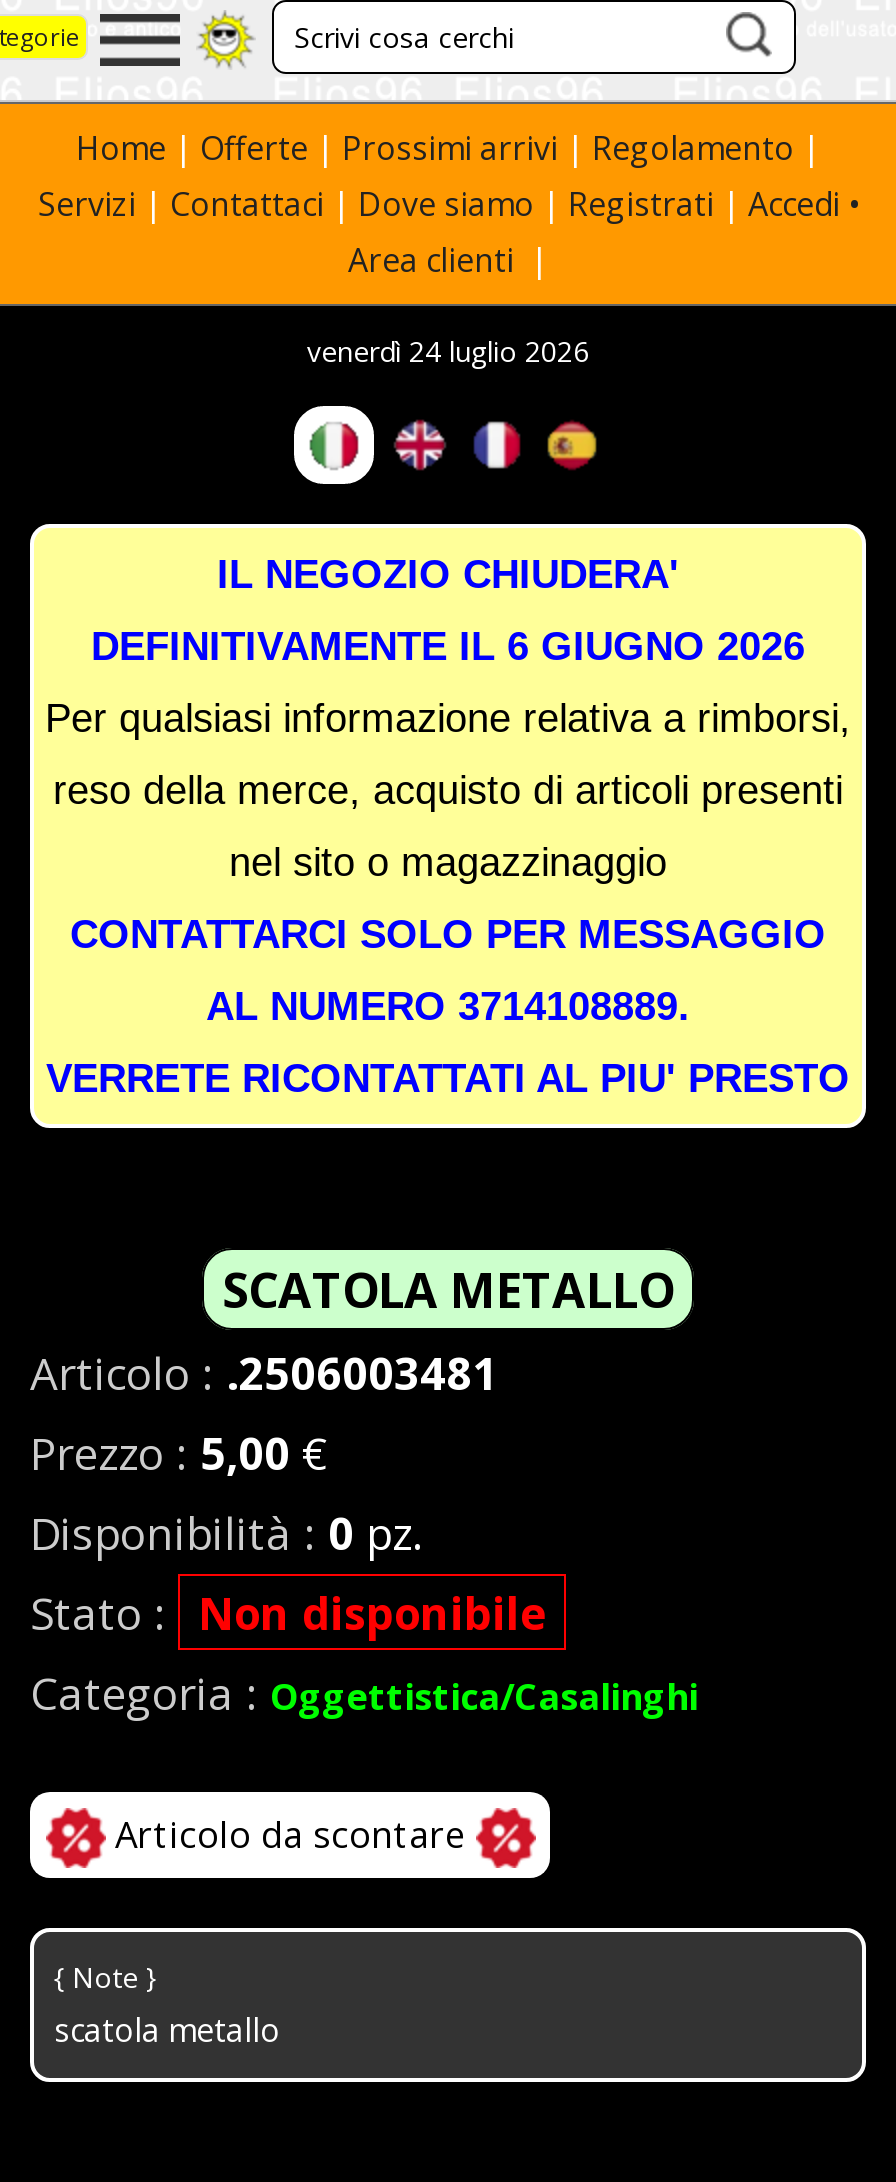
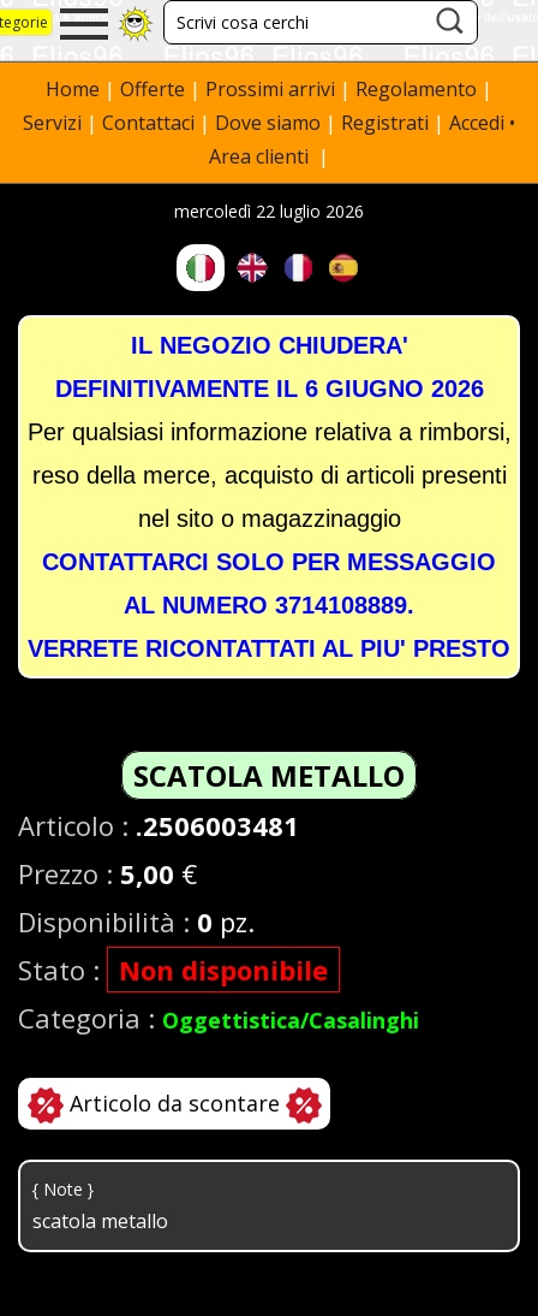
- venerdì 24 luglio 2026
+ mercoledì 22 luglio 2026
